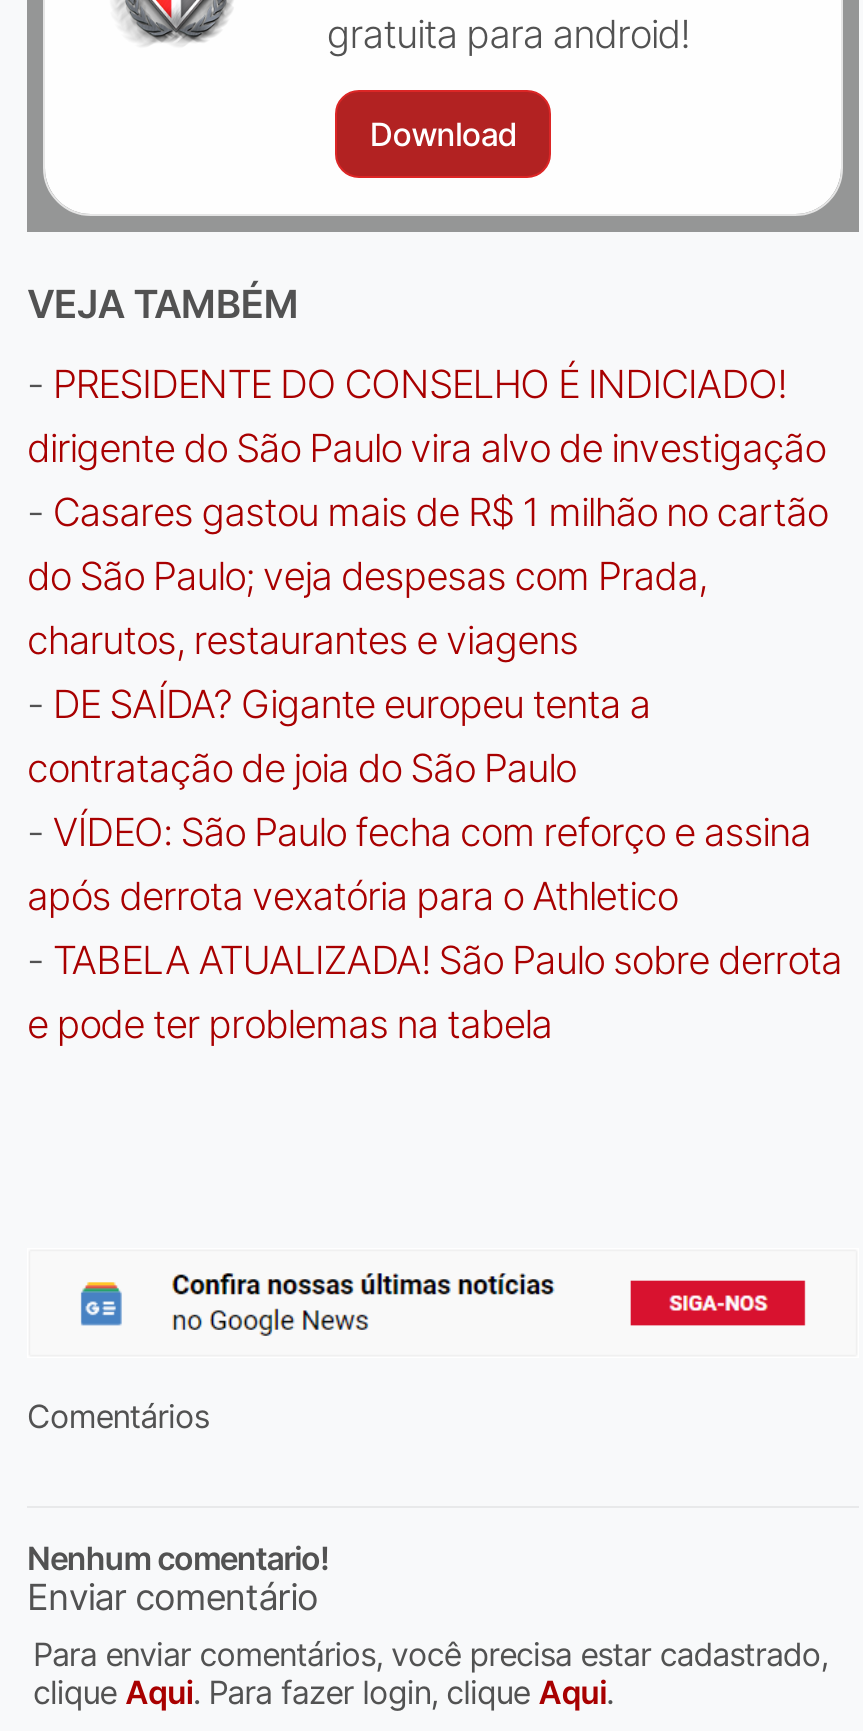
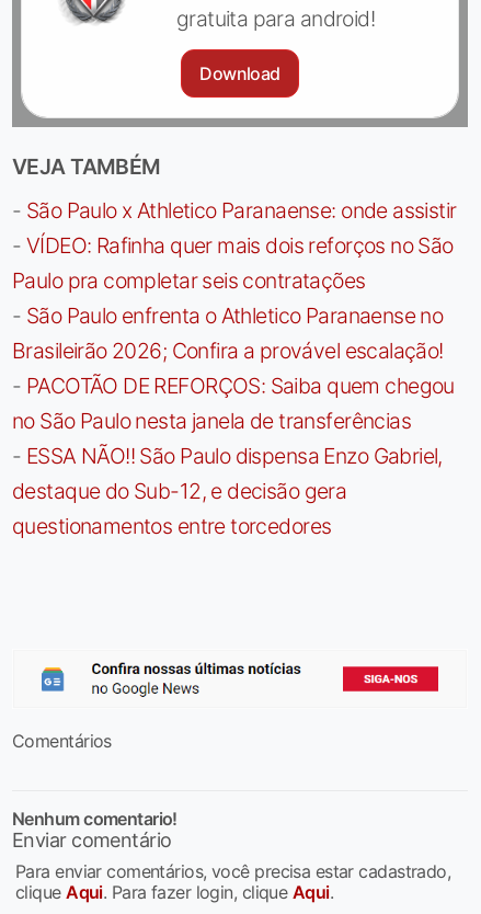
- - PRESIDENTE DO CONSELHO É INDICIADO!
- dirigente do São Paulo vira alvo de investigação
- - Casares gastou mais de R$ 1 milhão no cartão
- do São Paulo; veja despesas com Prada,
- charutos, restaurantes e viagens
- - DE SAÍDA? Gigante europeu tenta a
- contratação de joia do São Paulo
- - VÍDEO: São Paulo fecha com reforço e assina
- após derrota vexatória para o Athletico
- - TABELA ATUALIZADA! São Paulo sobre derrota
- e pode ter problemas na tabela
+ - São Paulo x Athletico Paranaense: onde assistir
+ - VÍDEO: Rafinha quer mais dois reforços no São
+ Paulo pra completar seis contratações
+ - São Paulo enfrenta o Athletico Paranaense no
+ Brasileirão 2026; Confira a provável escalação!
+ - PACOTÃO DE REFORÇOS: Saiba quem chegou
+ no São Paulo nesta janela de transferências
+ - ESSA NÃO!! São Paulo dispensa Enzo Gabriel,
+ destaque do Sub-12, e decisão gera
+ questionamentos entre torcedores
